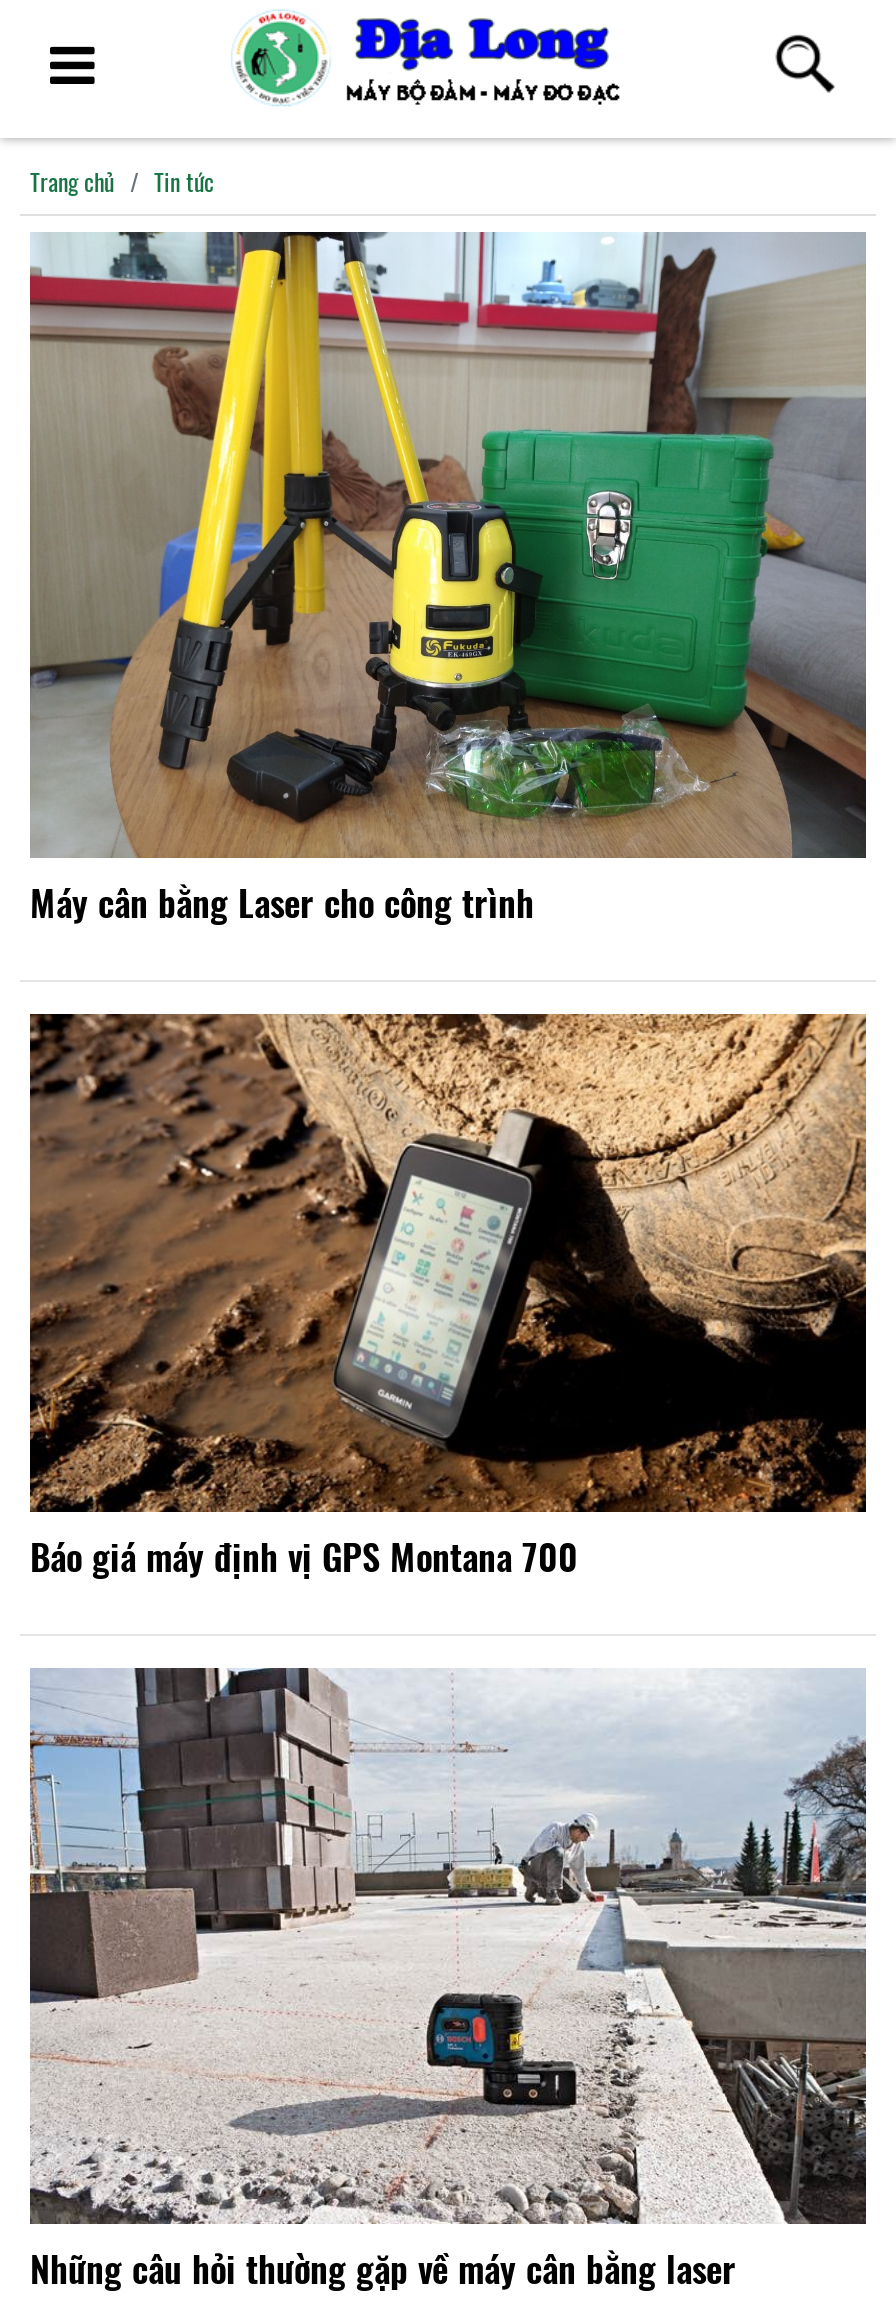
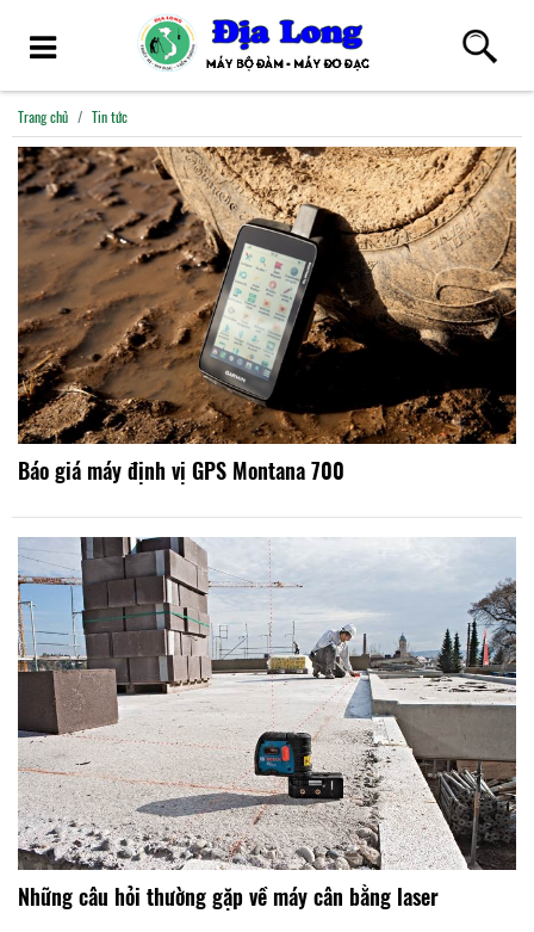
- [image]
- Máy cân bằng Laser cho công trình
